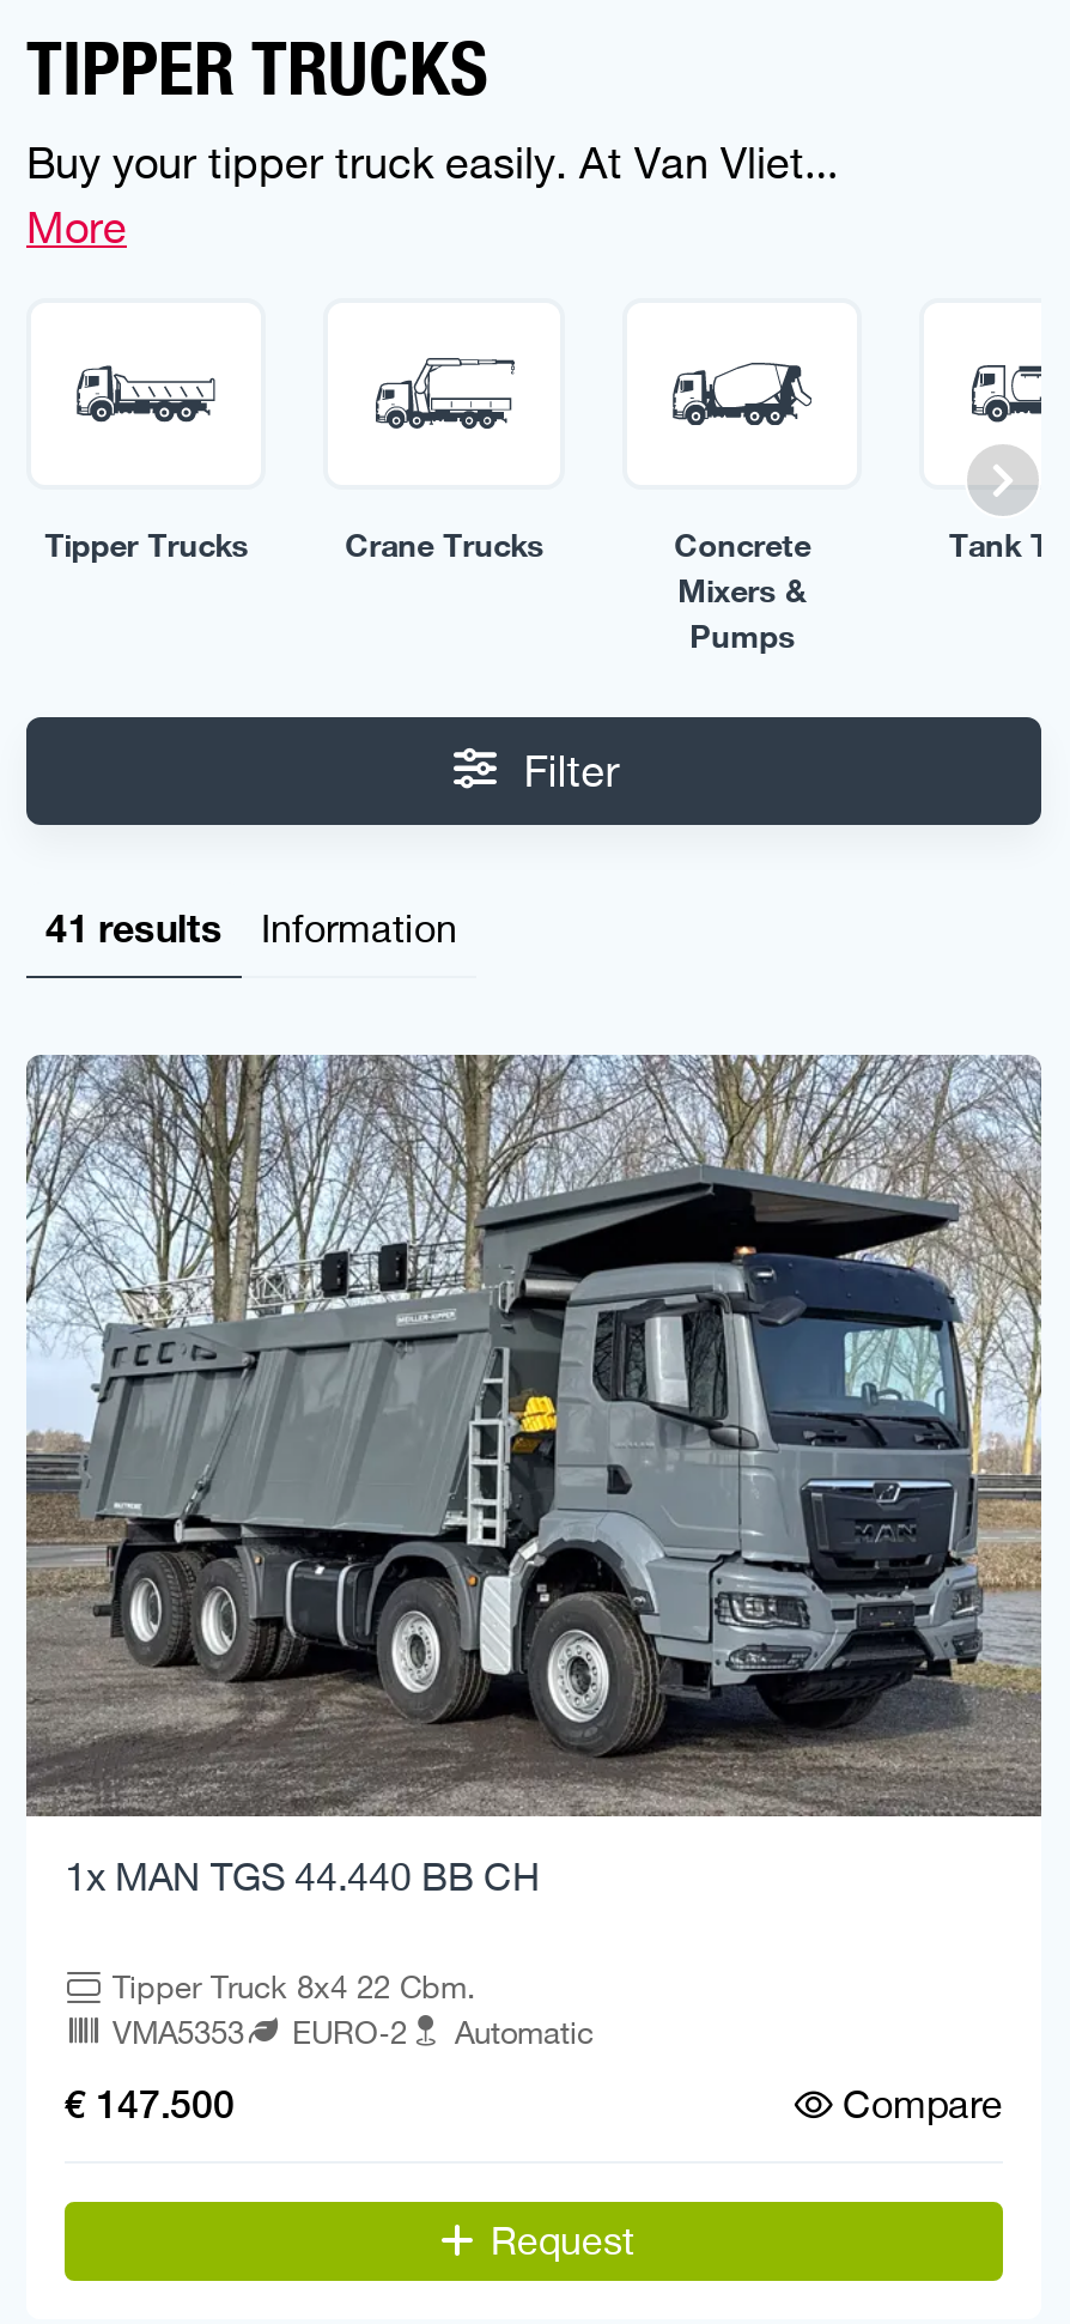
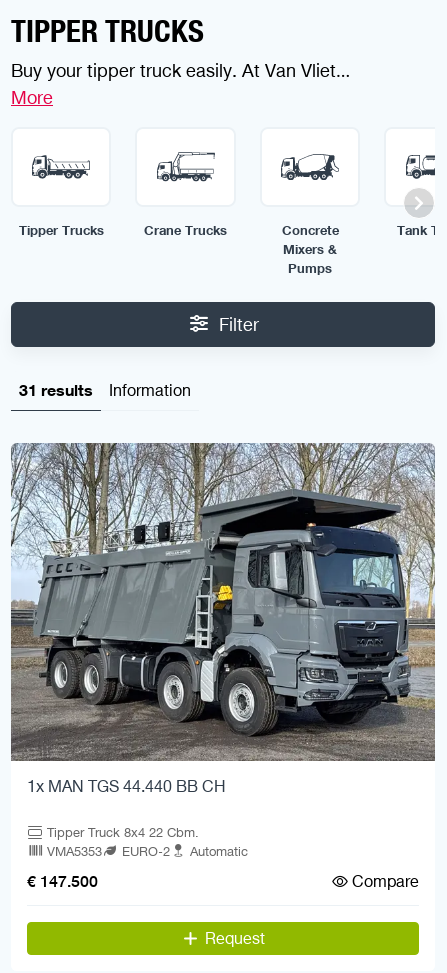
- 41 results Information
+ 31 results Information
